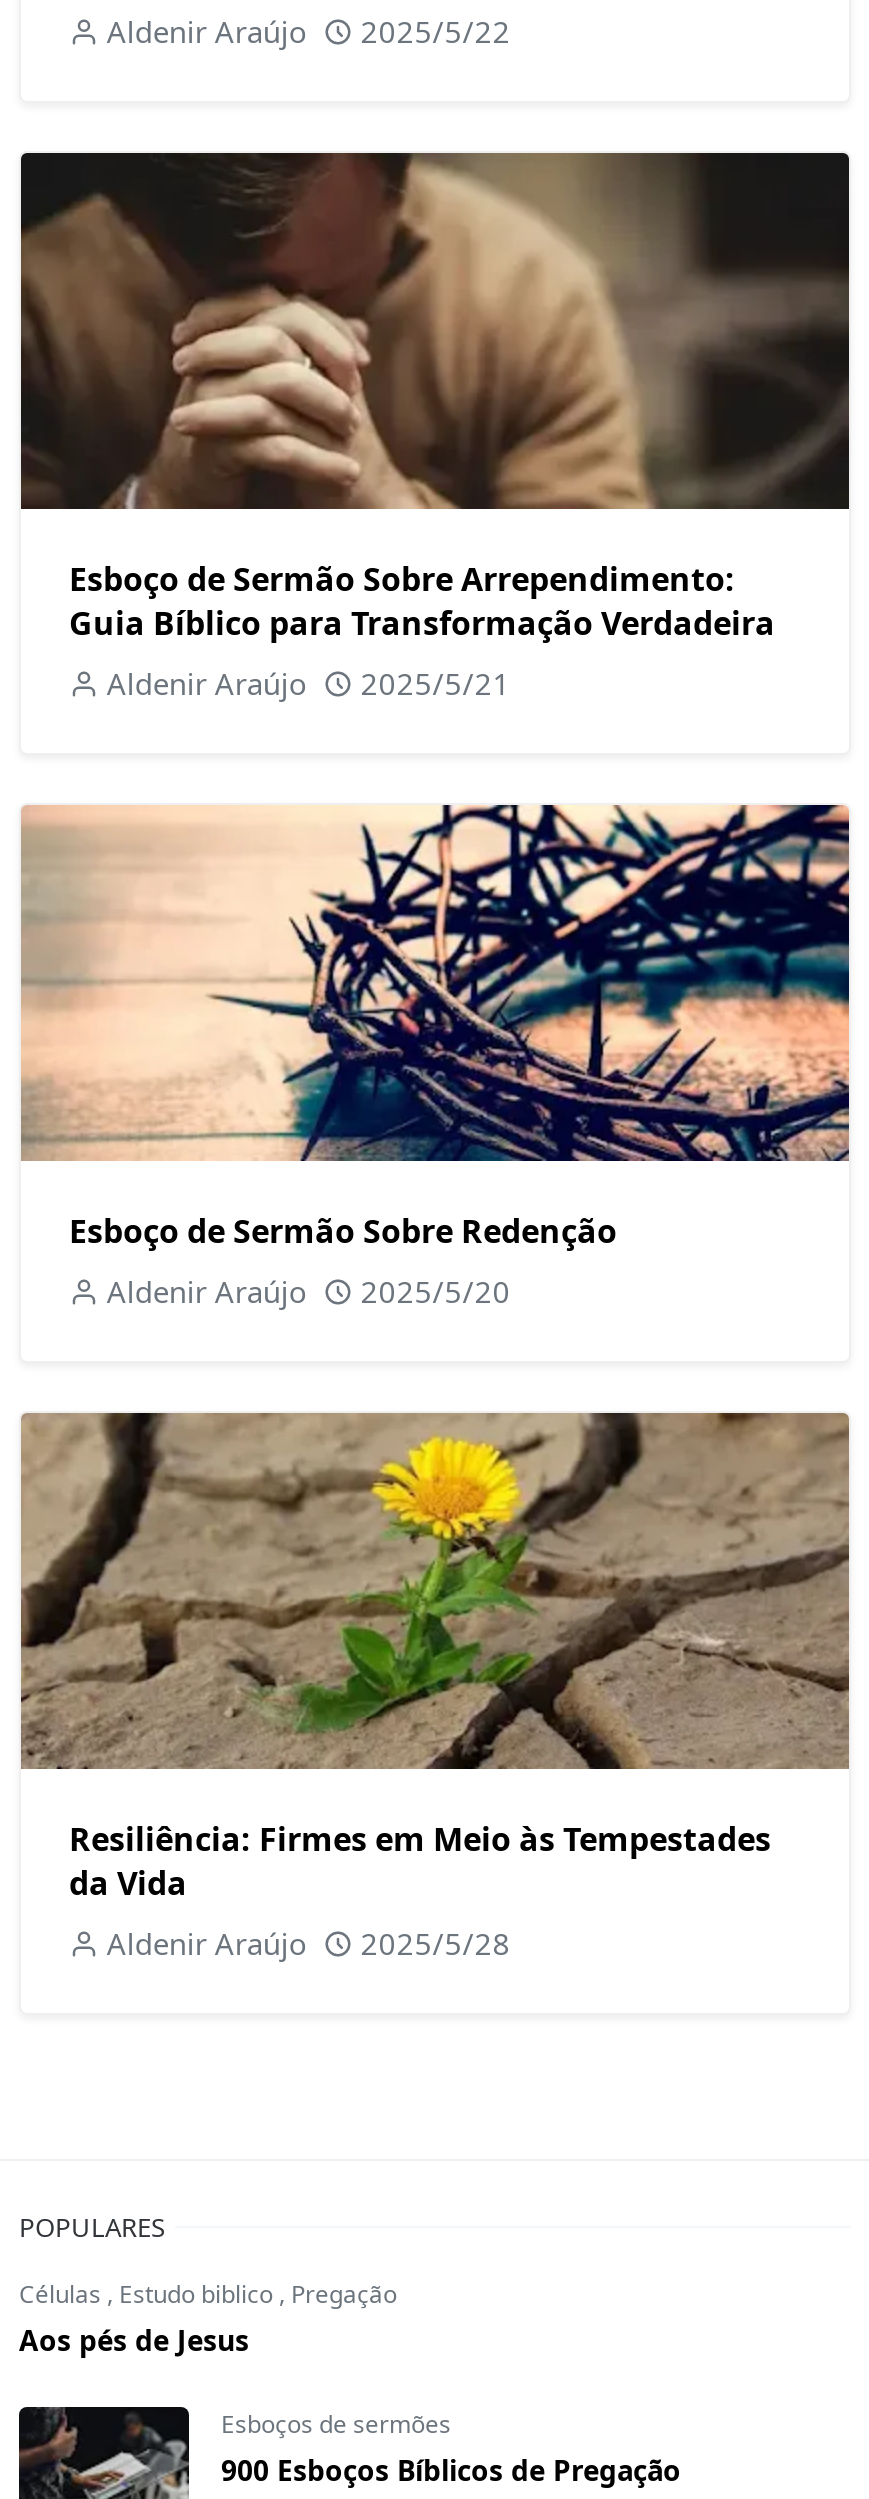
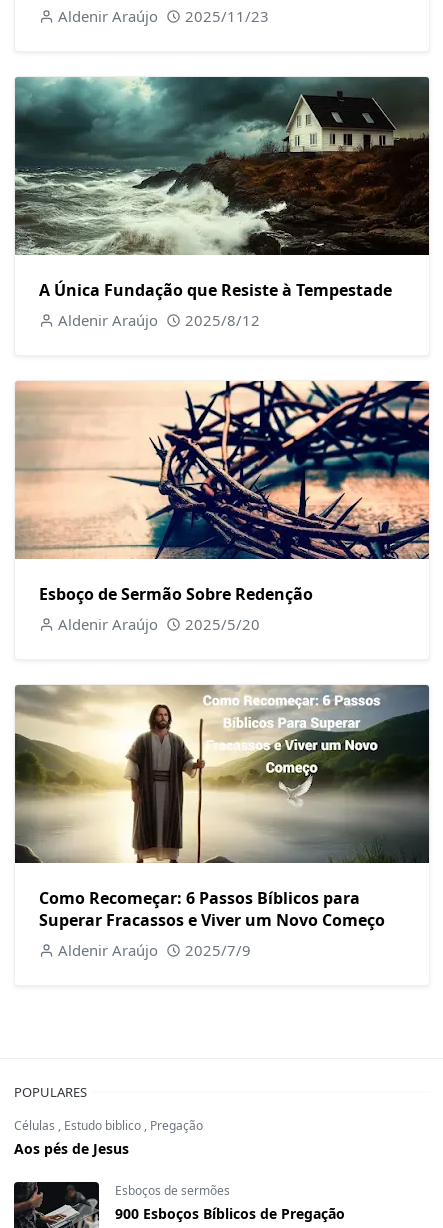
- Aldenir Araújo 2025/5/22
+ Aldenir Araújo 2025/11/23

- [image]
- Esboço de Sermão Sobre Arrependimento:
- Guia Bíblico para Transformação Verdadeira
+ [image]
+ A Única Fundação que Resiste à Tempestade

- Aldenir Araújo 2025/5/21
+ Aldenir Araújo 2025/8/12

- [image]
- Resiliência: Firmes em Meio às Tempestades
- da Vida
+ [image]
+ Como Recomeçar: 6 Passos Bíblicos para
+ Superar Fracassos e Viver um Novo Começo

- Aldenir Araújo 2025/5/28
+ Aldenir Araújo 2025/7/9
